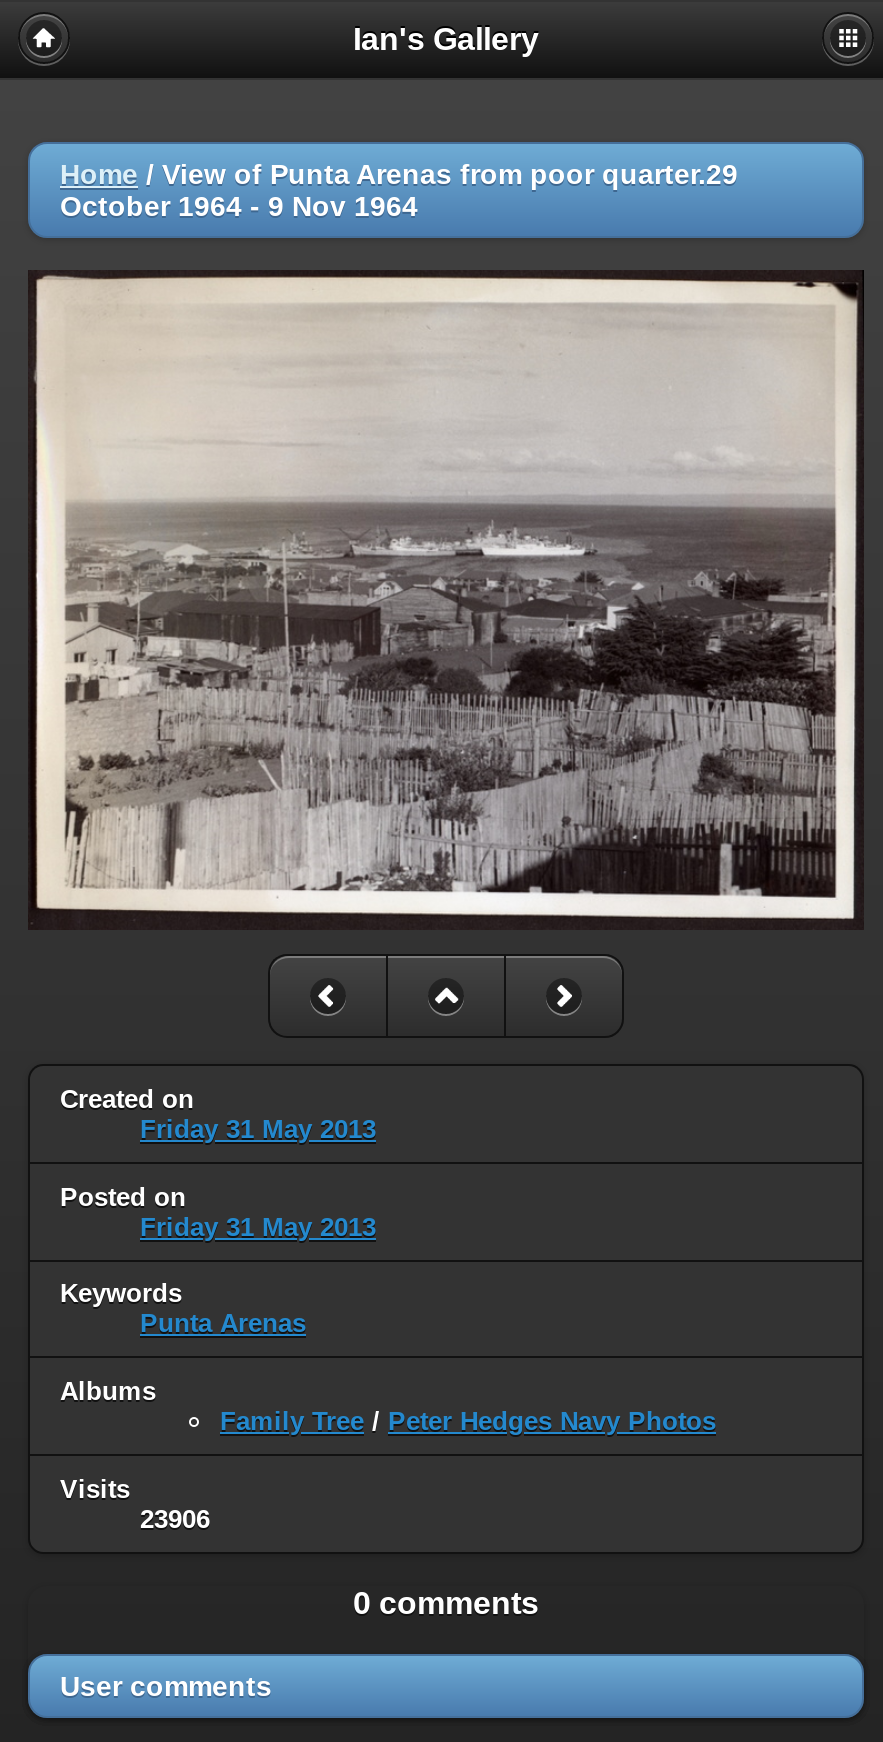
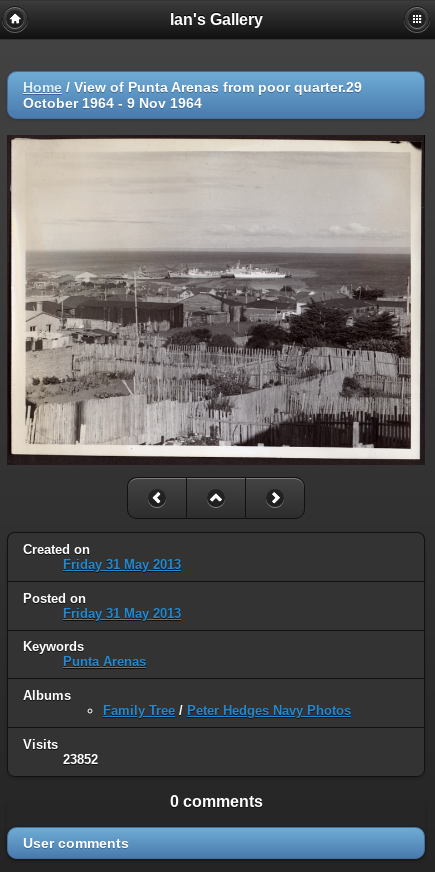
- 23906
+ 23852
